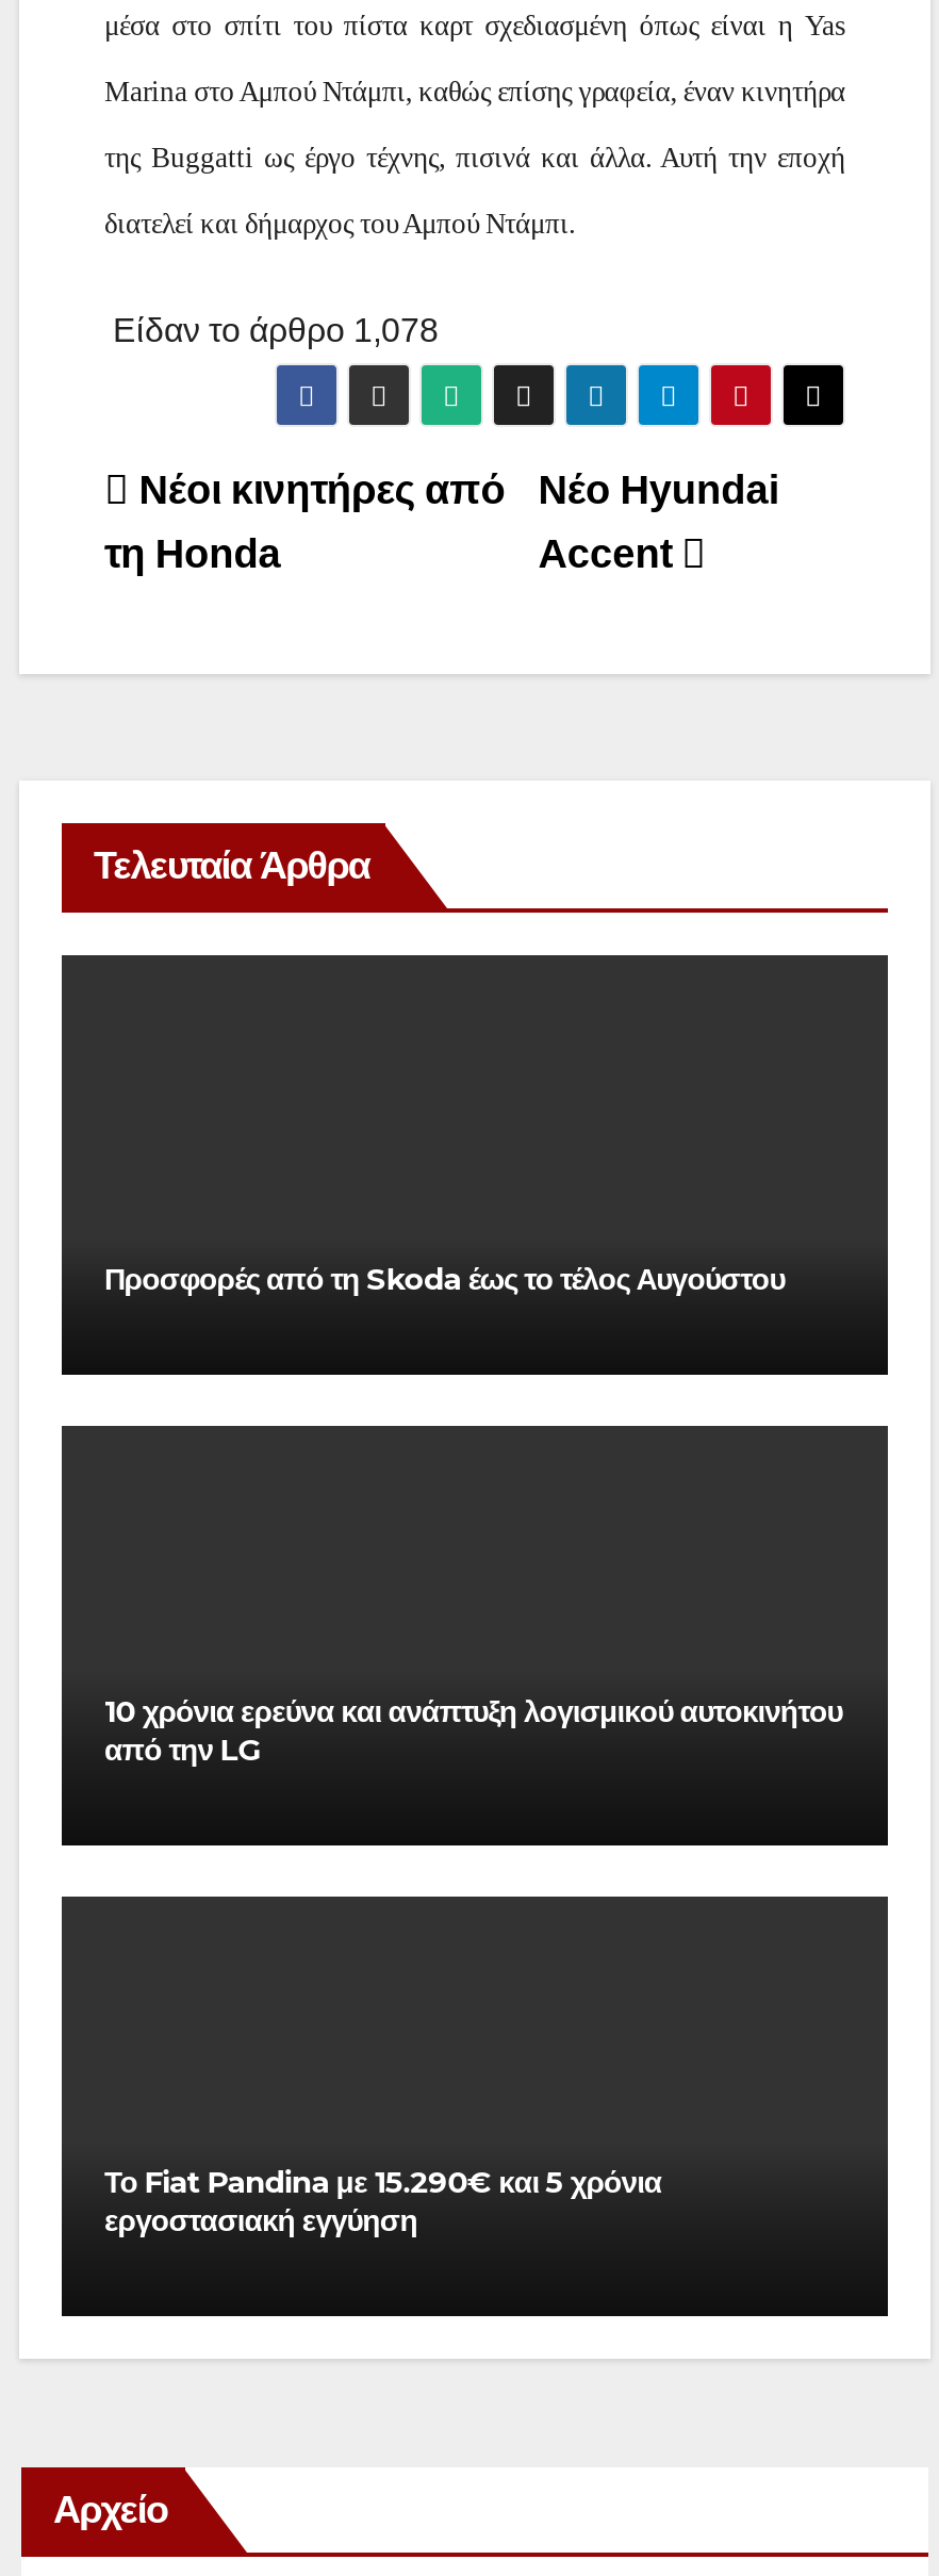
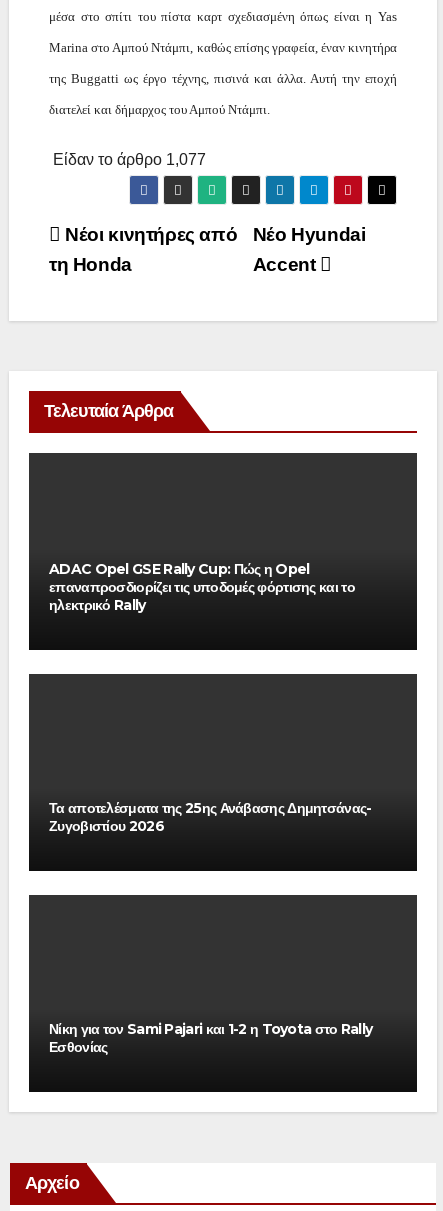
- Είδαν το άρθρο 1,078
+ Είδαν το άρθρο 1,077

- Προσφορές από τη Skoda έως το τέλος Αυγούστου
+ ADAC Opel GSE Rally Cup: Πώς η Opel
+ επαναπροσδιορίζει τις υποδομές φόρτισης και το
+ ηλεκτρικό Rally

- 10 χρόνια ερεύνα και ανάπτυξη λογισμικού αυτοκινήτου
- από την LG
+ Τα αποτελέσματα της 25ης Ανάβασης Δημητσάνας-
+ Ζυγοβιστίου 2026

- Το Fiat Pandina με 15.290€ και 5 χρόνια
- εργοστασιακή εγγύηση
+ Νίκη για τον Sami Pajari και 1-2 η Toyota στο Rally
+ Εσθονίας
